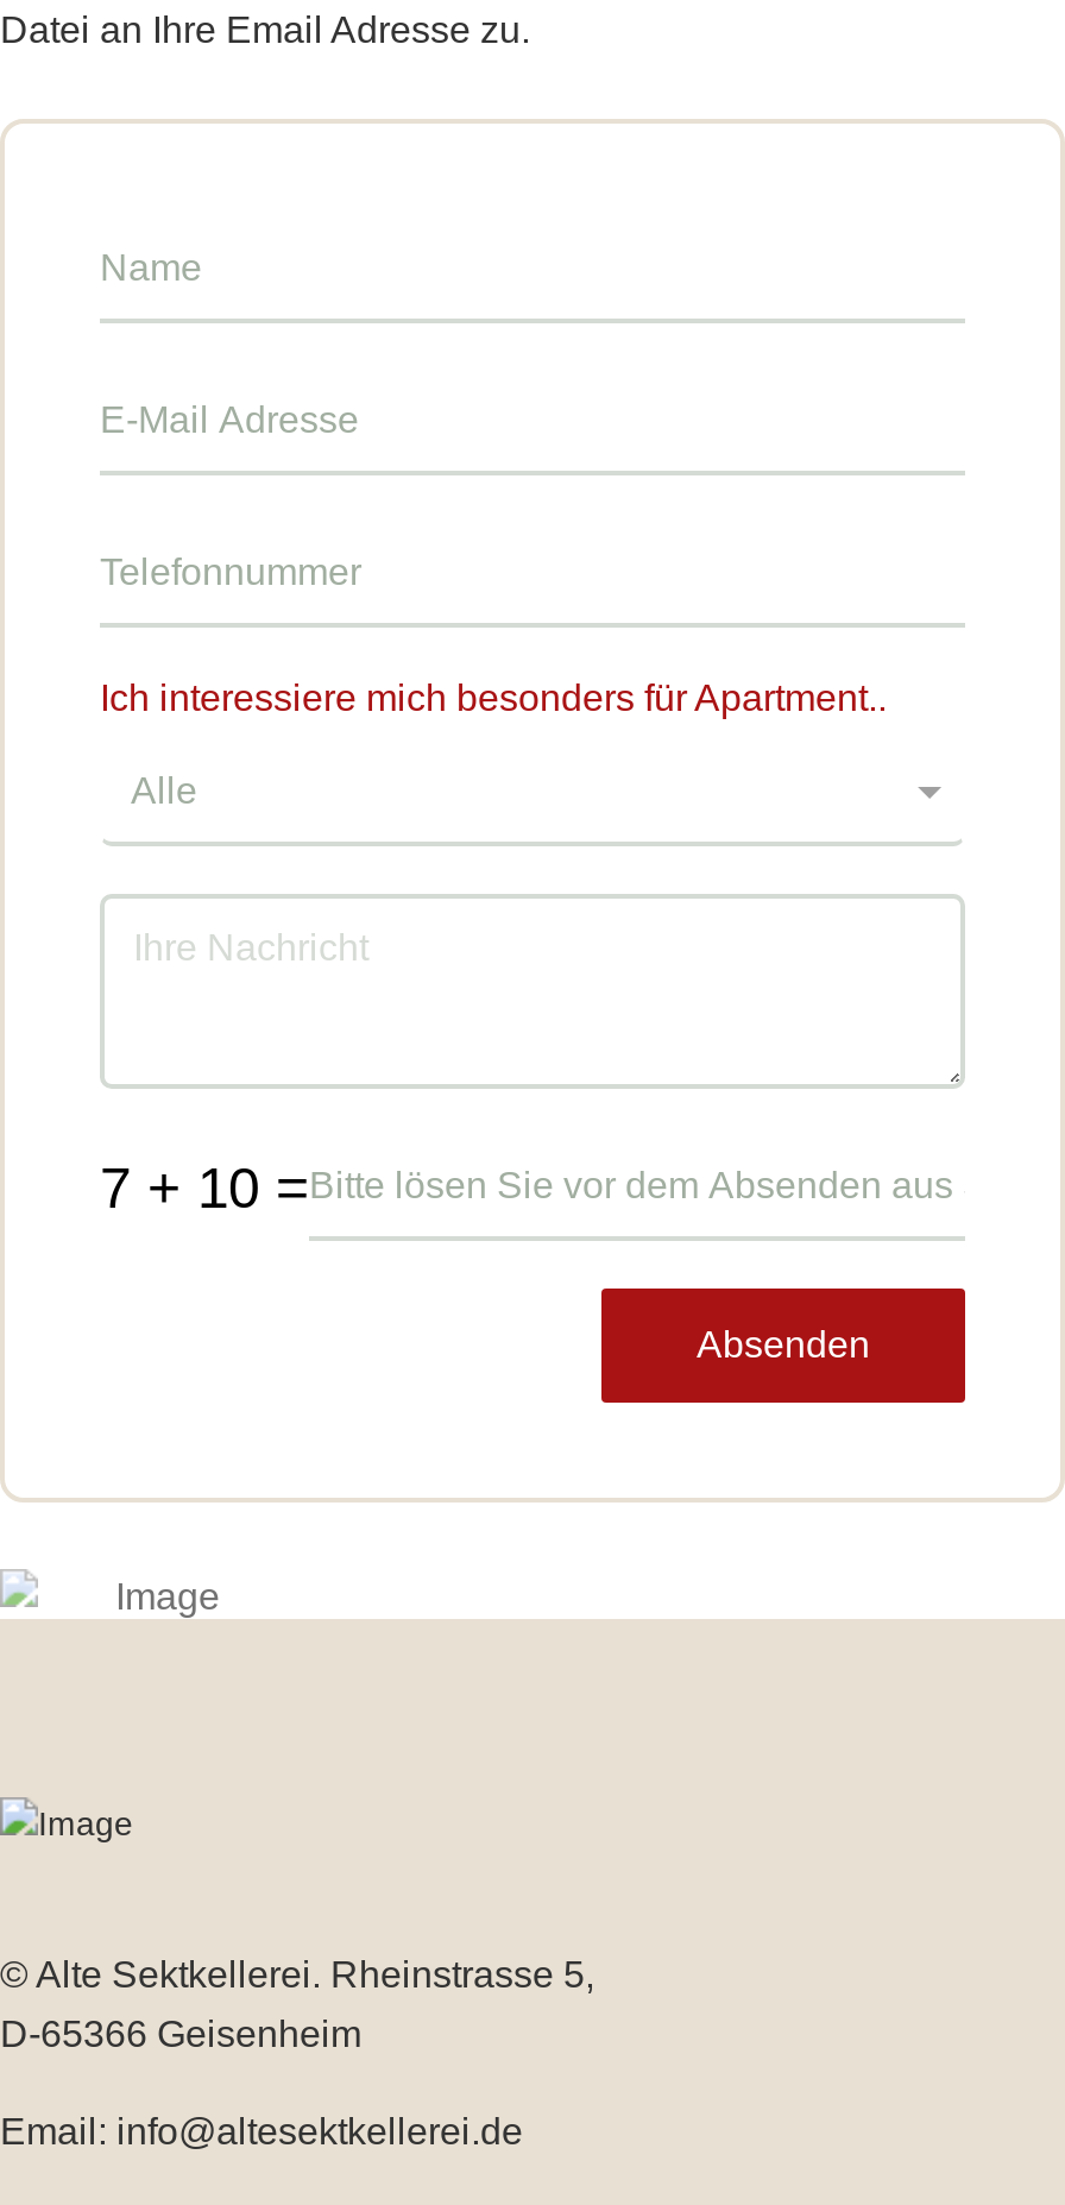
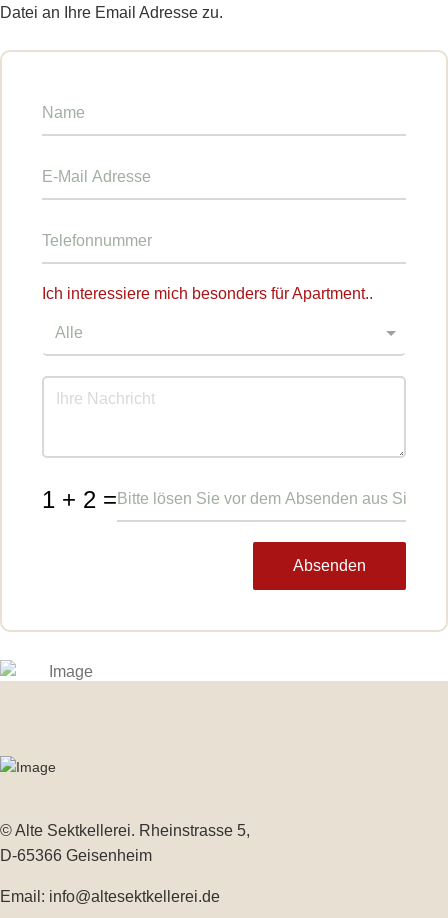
- 7 + 10 =
+ 1 + 2 =
